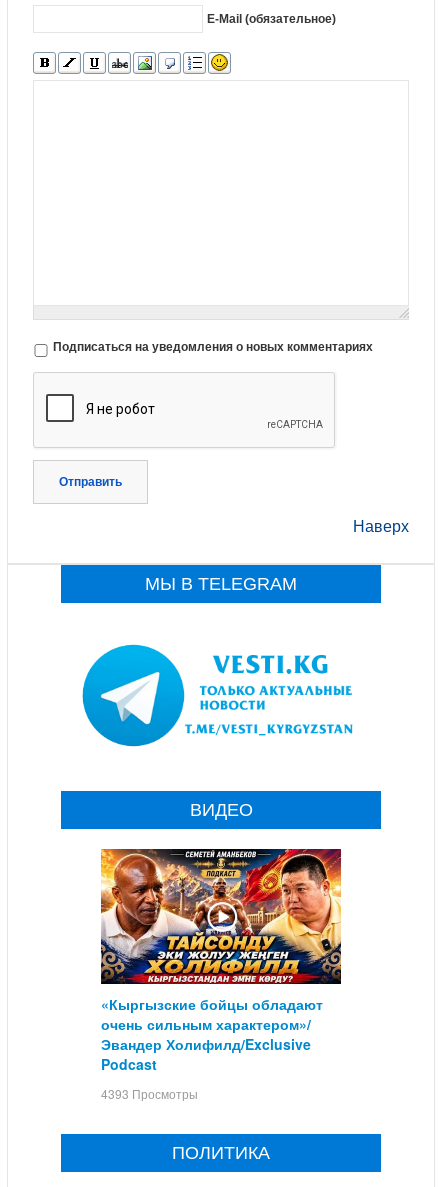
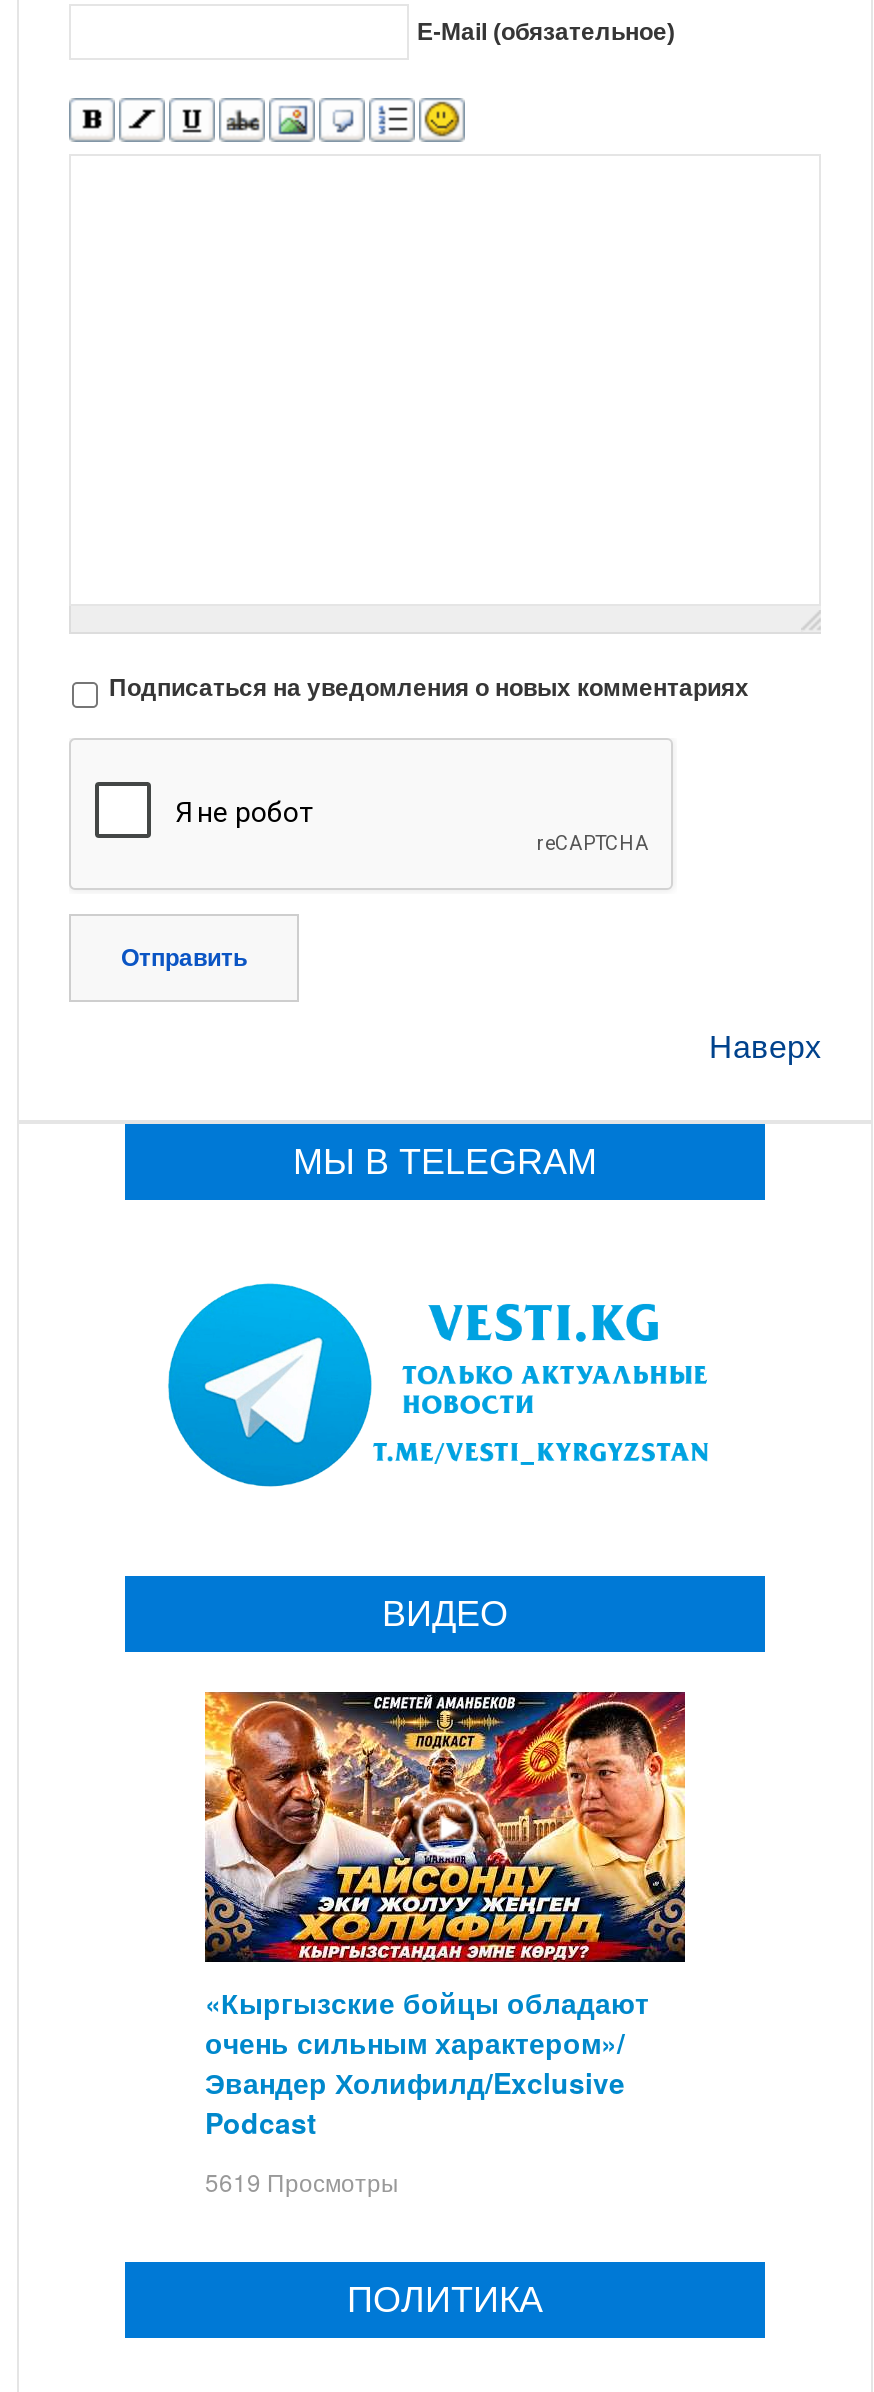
- 4393 Просмотры
+ 5619 Просмотры
